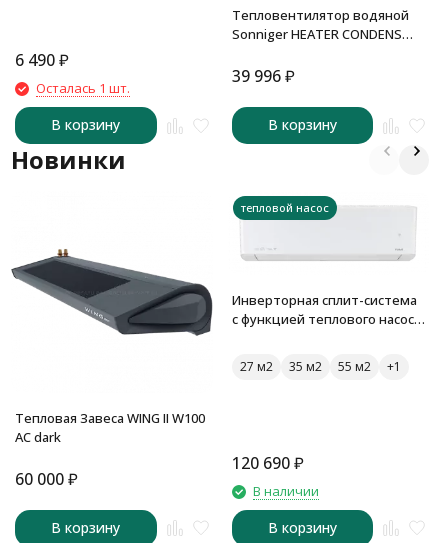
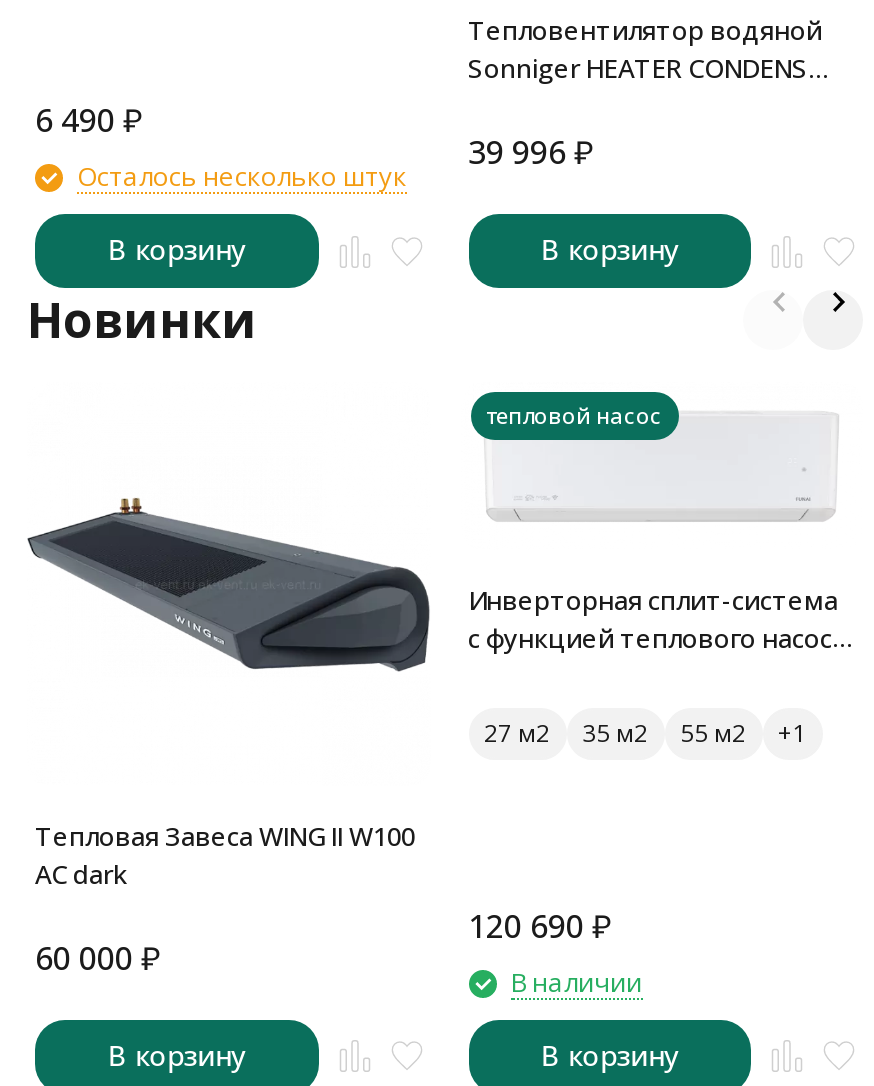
- Осталась 1 шт.
+ Осталось несколько штук
